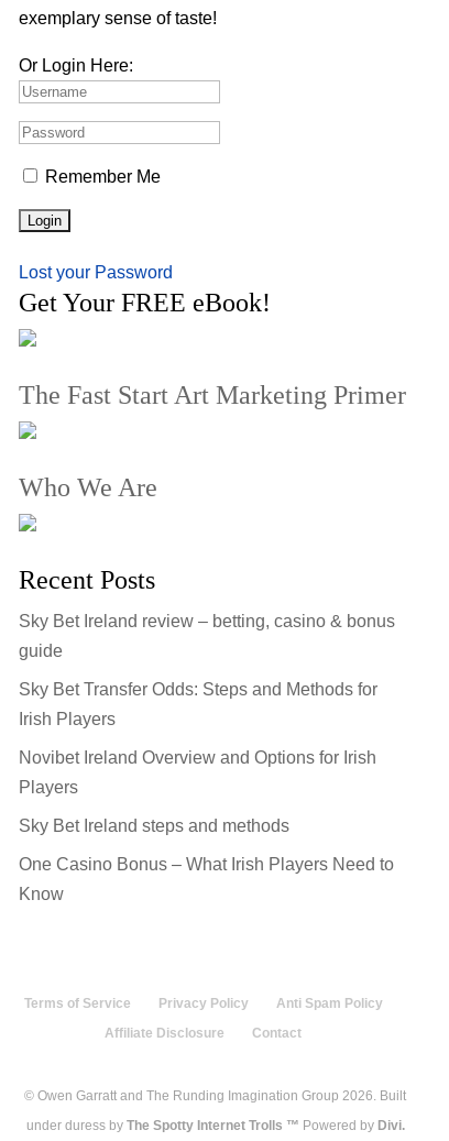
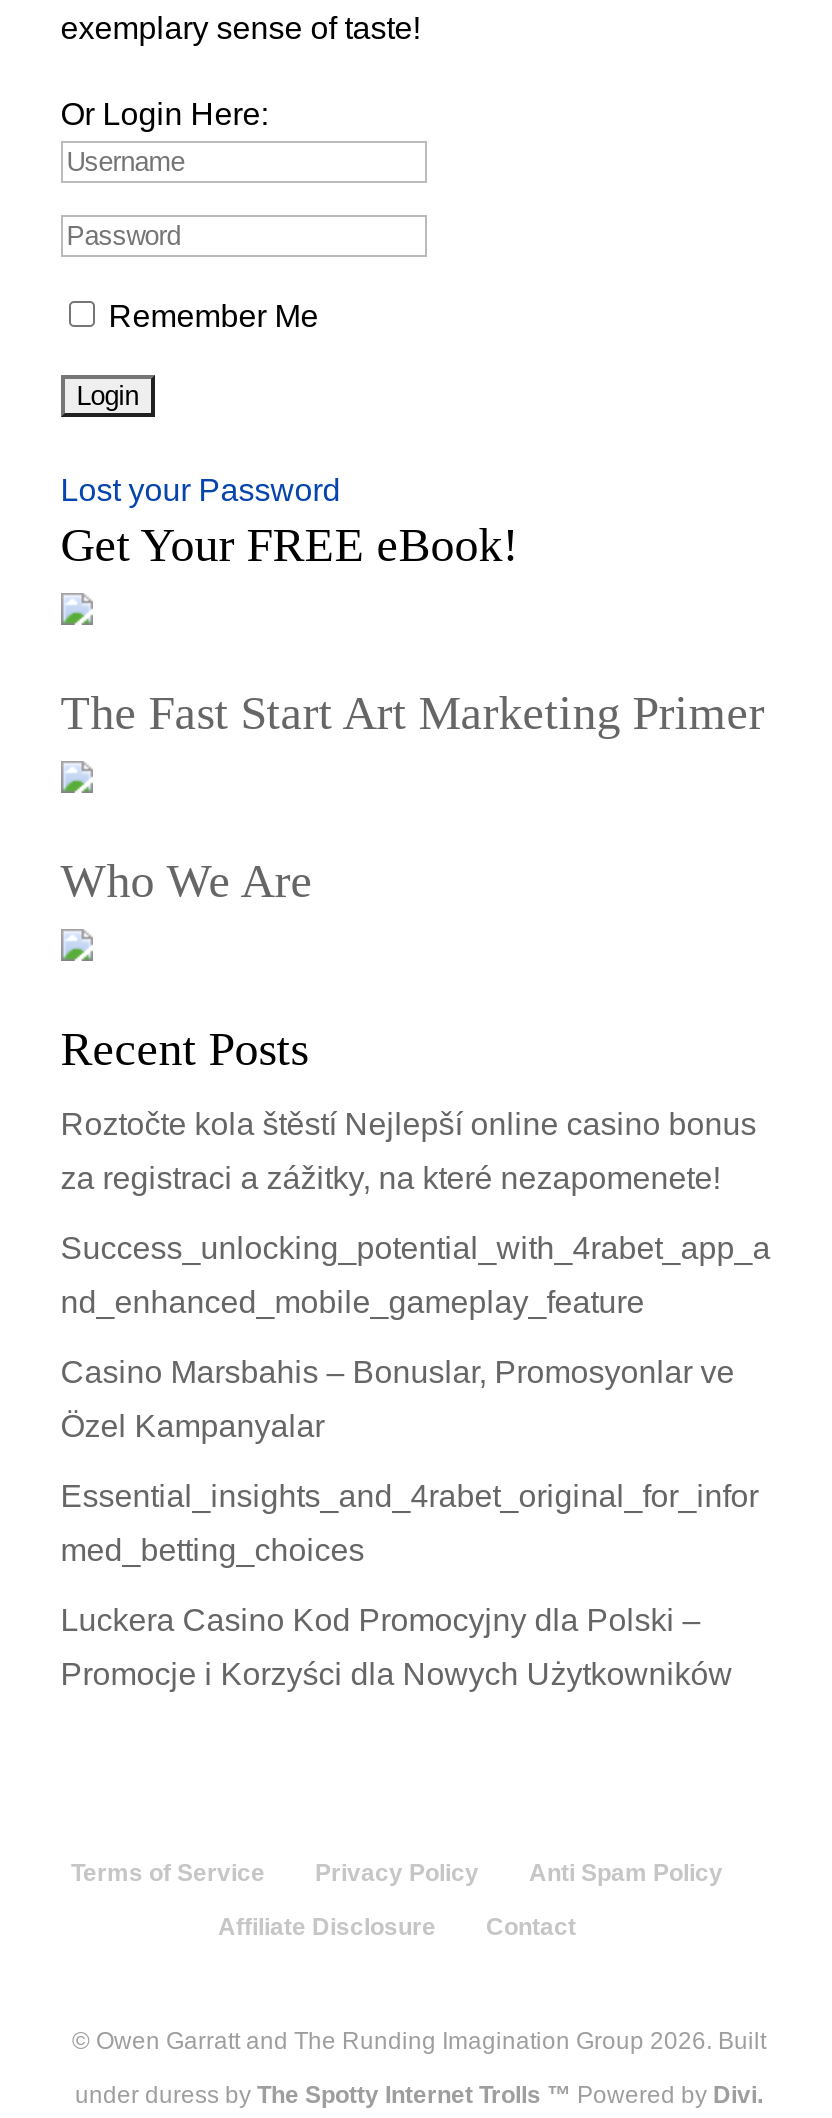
- Sky Bet Ireland review – betting, casino & bonus
- guide
- Sky Bet Transfer Odds: Steps and Methods for
- Irish Players
- Novibet Ireland Overview and Options for Irish
- Players
- Sky Bet Ireland steps and methods
- One Casino Bonus – What Irish Players Need to
- Know
+ Roztočte kola štěstí Nejlepší online casino bonus
+ za registraci a zážitky, na které nezapomenete!
+ Success_unlocking_potential_with_4rabet_app_a
+ nd_enhanced_mobile_gameplay_feature
+ Casino Marsbahis – Bonuslar, Promosyonlar ve
+ Özel Kampanyalar
+ Essential_insights_and_4rabet_original_for_infor
+ med_betting_choices
+ Luckera Casino Kod Promocyjny dla Polski –
+ Promocje i Korzyści dla Nowych Użytkowników
